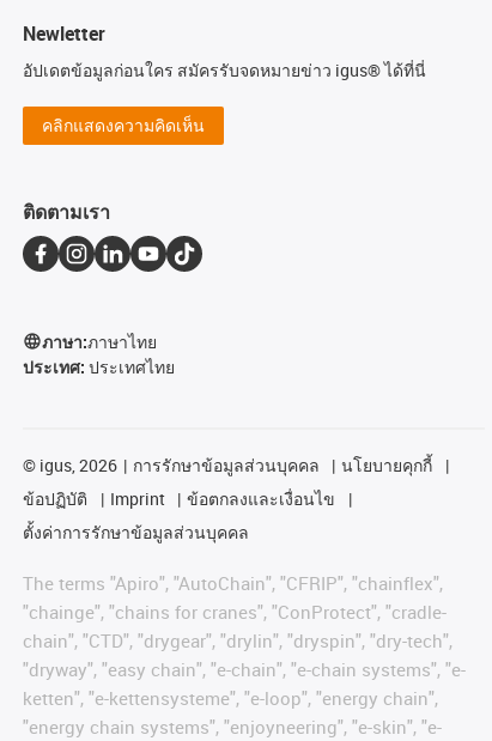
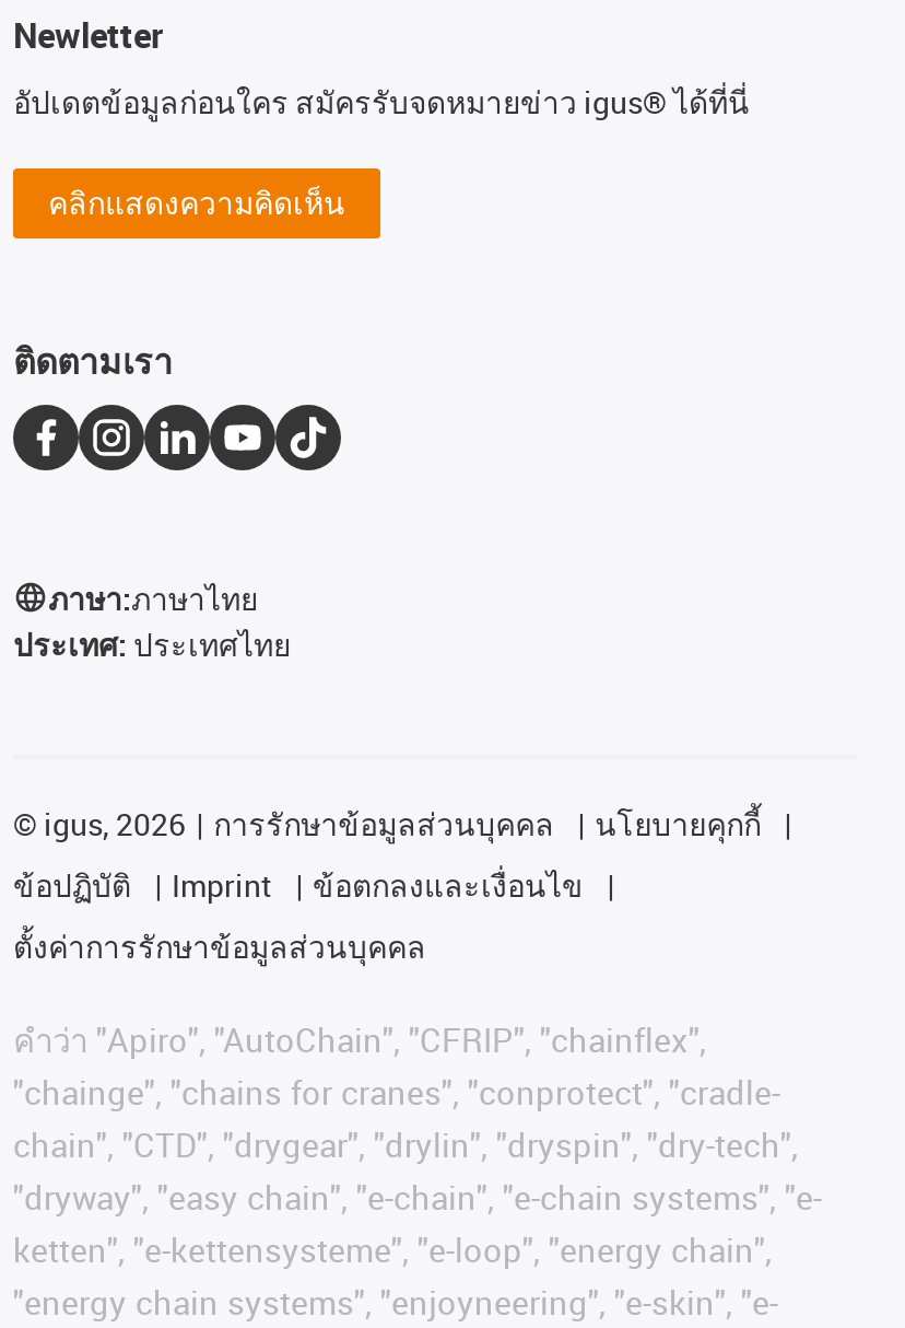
- The terms "Apiro", "AutoChain", "CFRIP", "chainflex",
- "chainge", "chains for cranes", "ConProtect", "cradle-
+ คําว่า"Apiro", "AutoChain", "CFRIP", "chainflex",
+ "chainge", "chains for cranes", "conprotect", "cradle-
